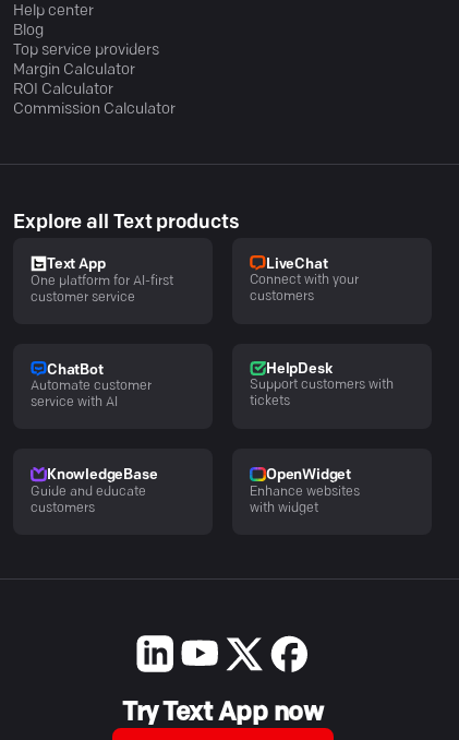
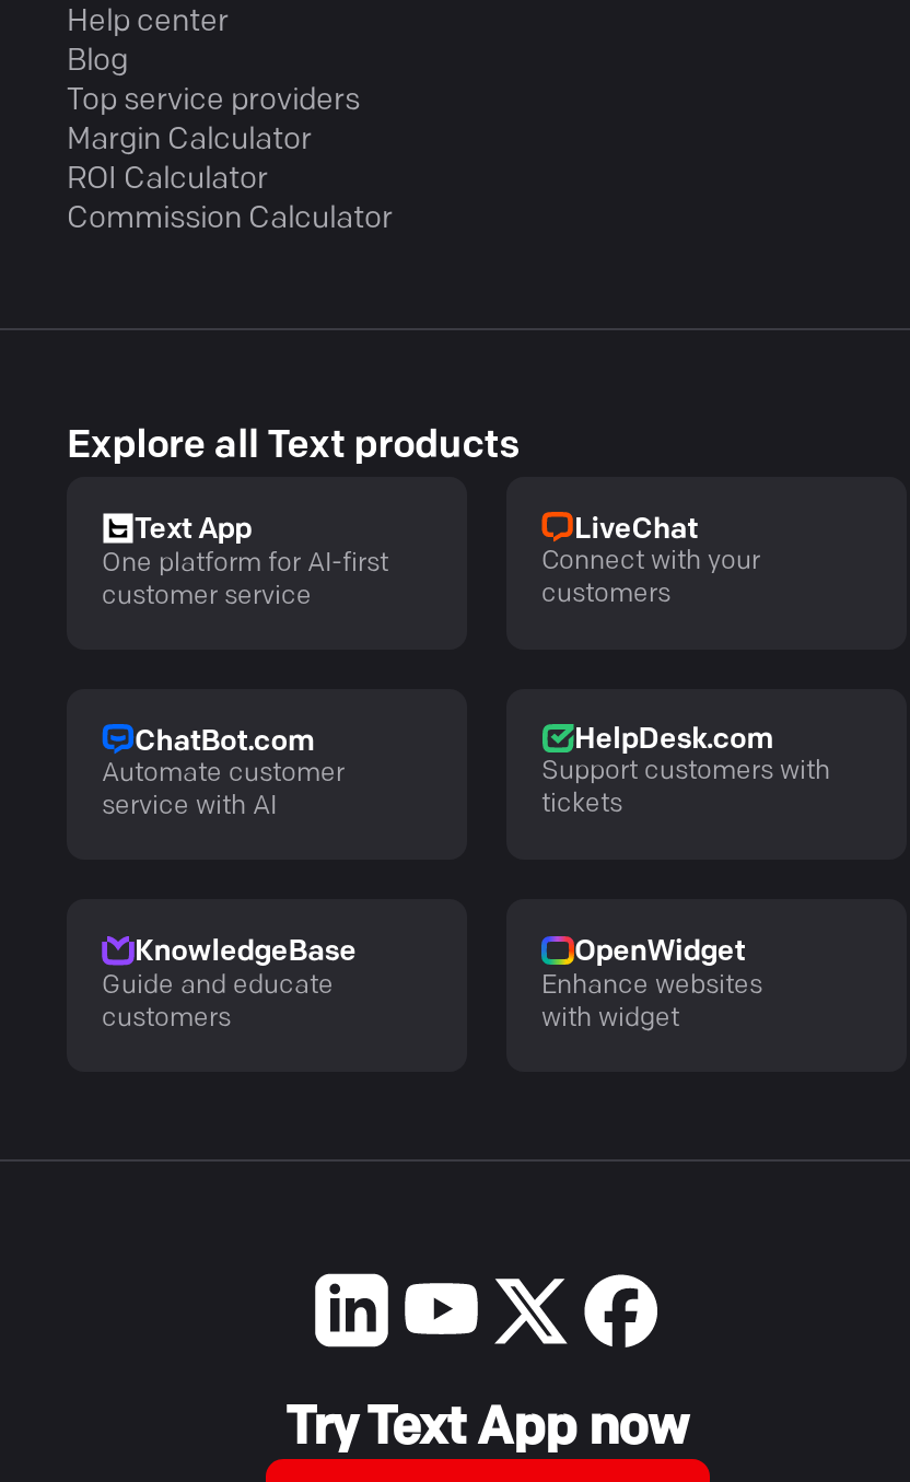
- ChatBot
+ ChatBot.com

- HelpDesk
+ HelpDesk.com
